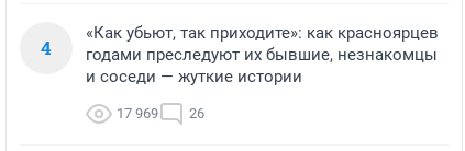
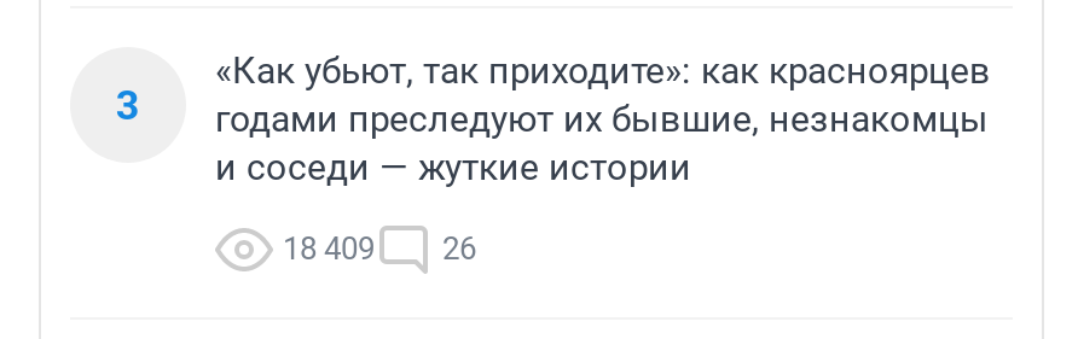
- 4 годами преследуют их бывшие, незнакомцы
+ 3 годами преследуют их бывшие, незнакомцы

- 17 969 26
+ 18 409 26
